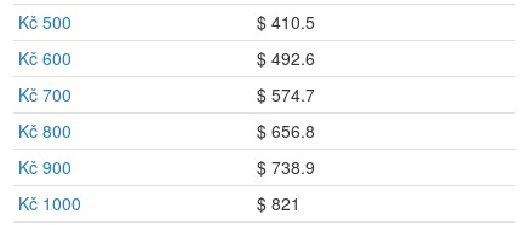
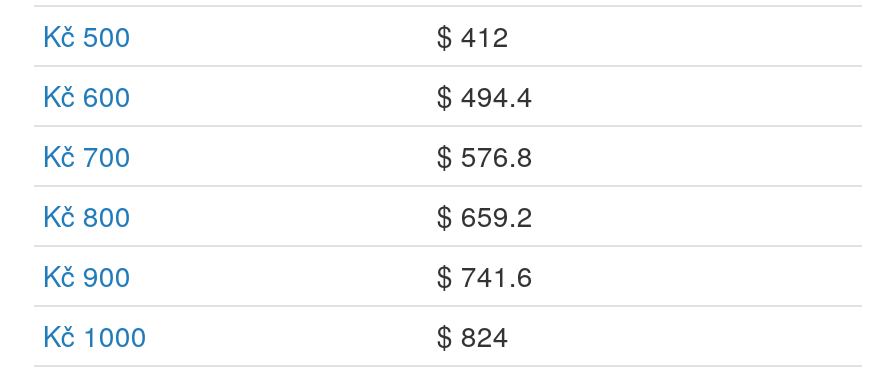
- $ 410.5
+ $ 412

- $ 492.6
+ $ 494.4

- $ 574.7
+ $ 576.8

- $ 656.8
+ $ 659.2

- $ 738.9
+ $ 741.6

- $ 821
+ $ 824
